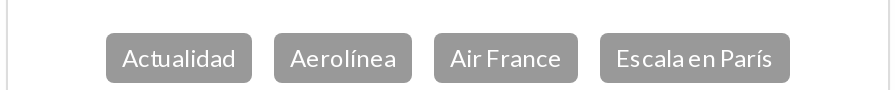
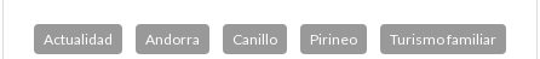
- Aerolínea
- Air France
- Escala en París
+ Andorra
+ Canillo
+ Pirineo
+ Turismo familiar
